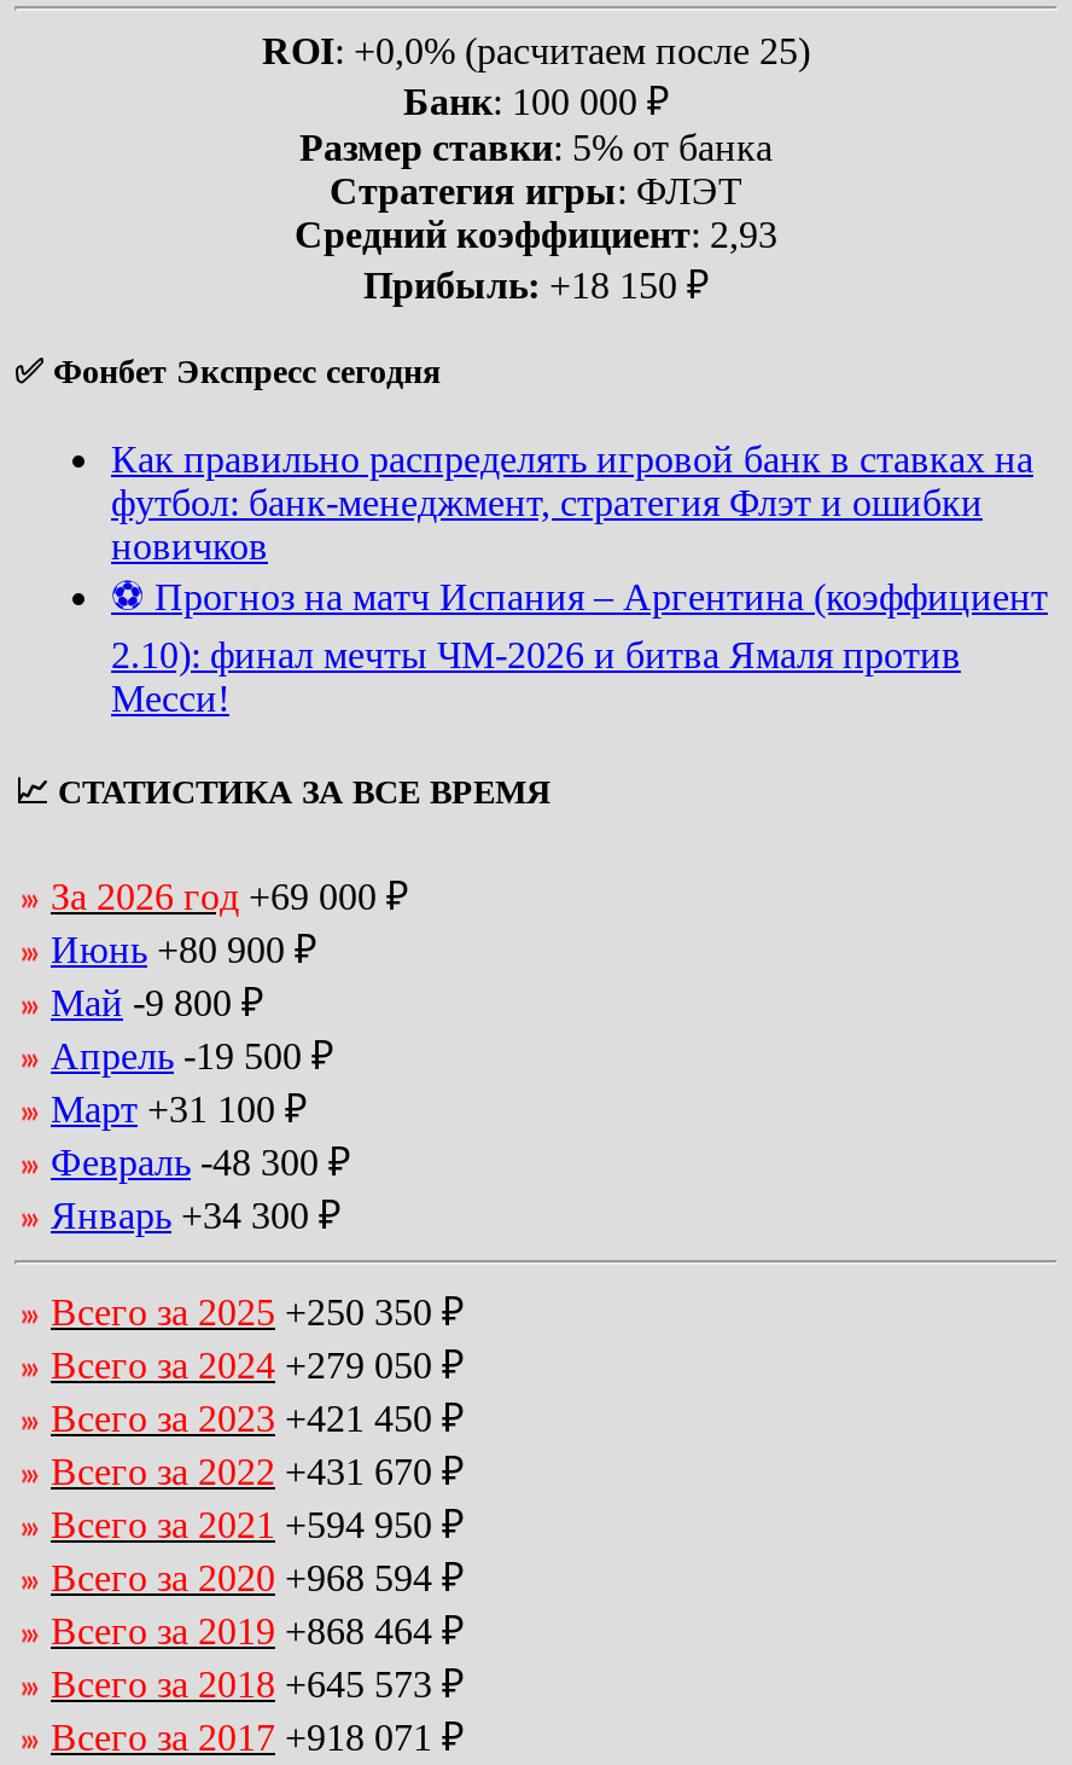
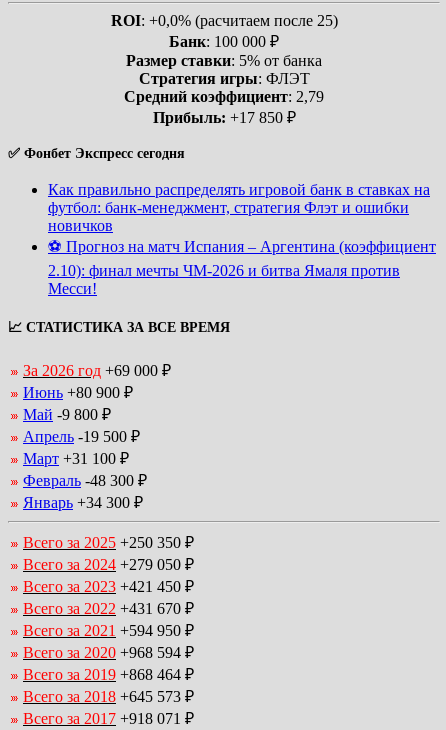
- Средний коэффициент: 2,93
+ Средний коэффициент: 2,79

- Прибыль: +18 150 ₽
+ Прибыль: +17 850 ₽
